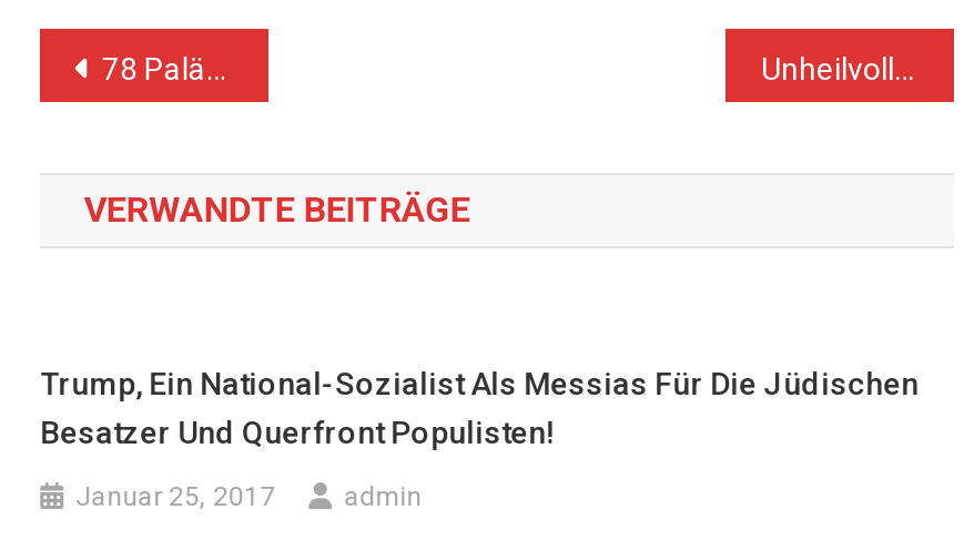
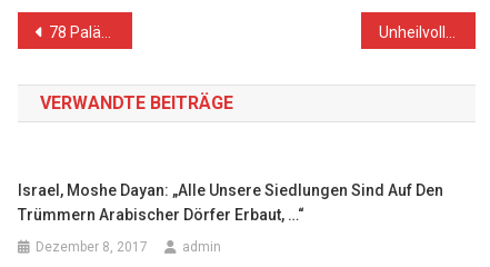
- Trump, Ein National-Sozialist Als Messias Für Die Jüdischen
- Besatzer Und Querfront Populisten!
+ Israel, Moshe Dayan: „Alle Unsere Siedlungen Sind Auf Den
+ Trümmern Arabischer Dörfer Erbaut, …“

- Januar 25, 2017
+ Dezember 8, 2017
